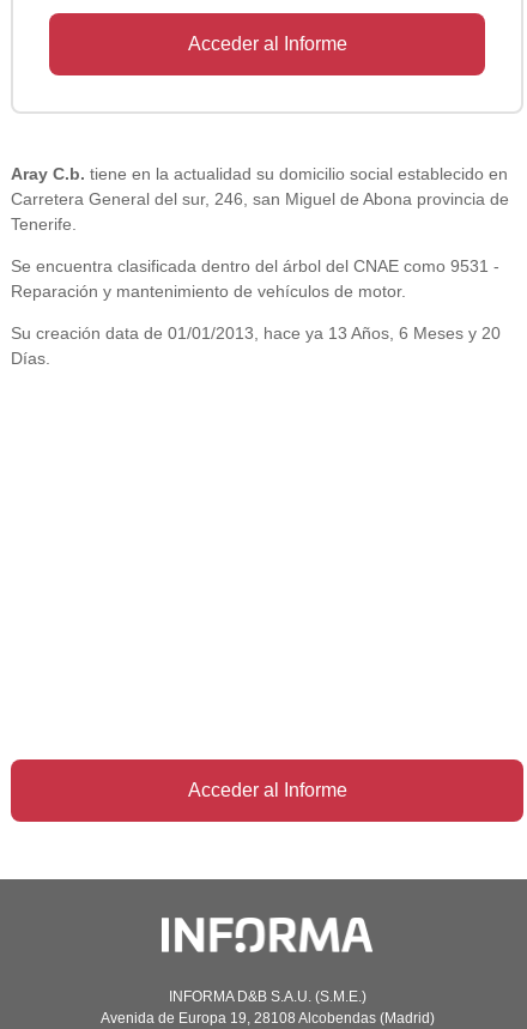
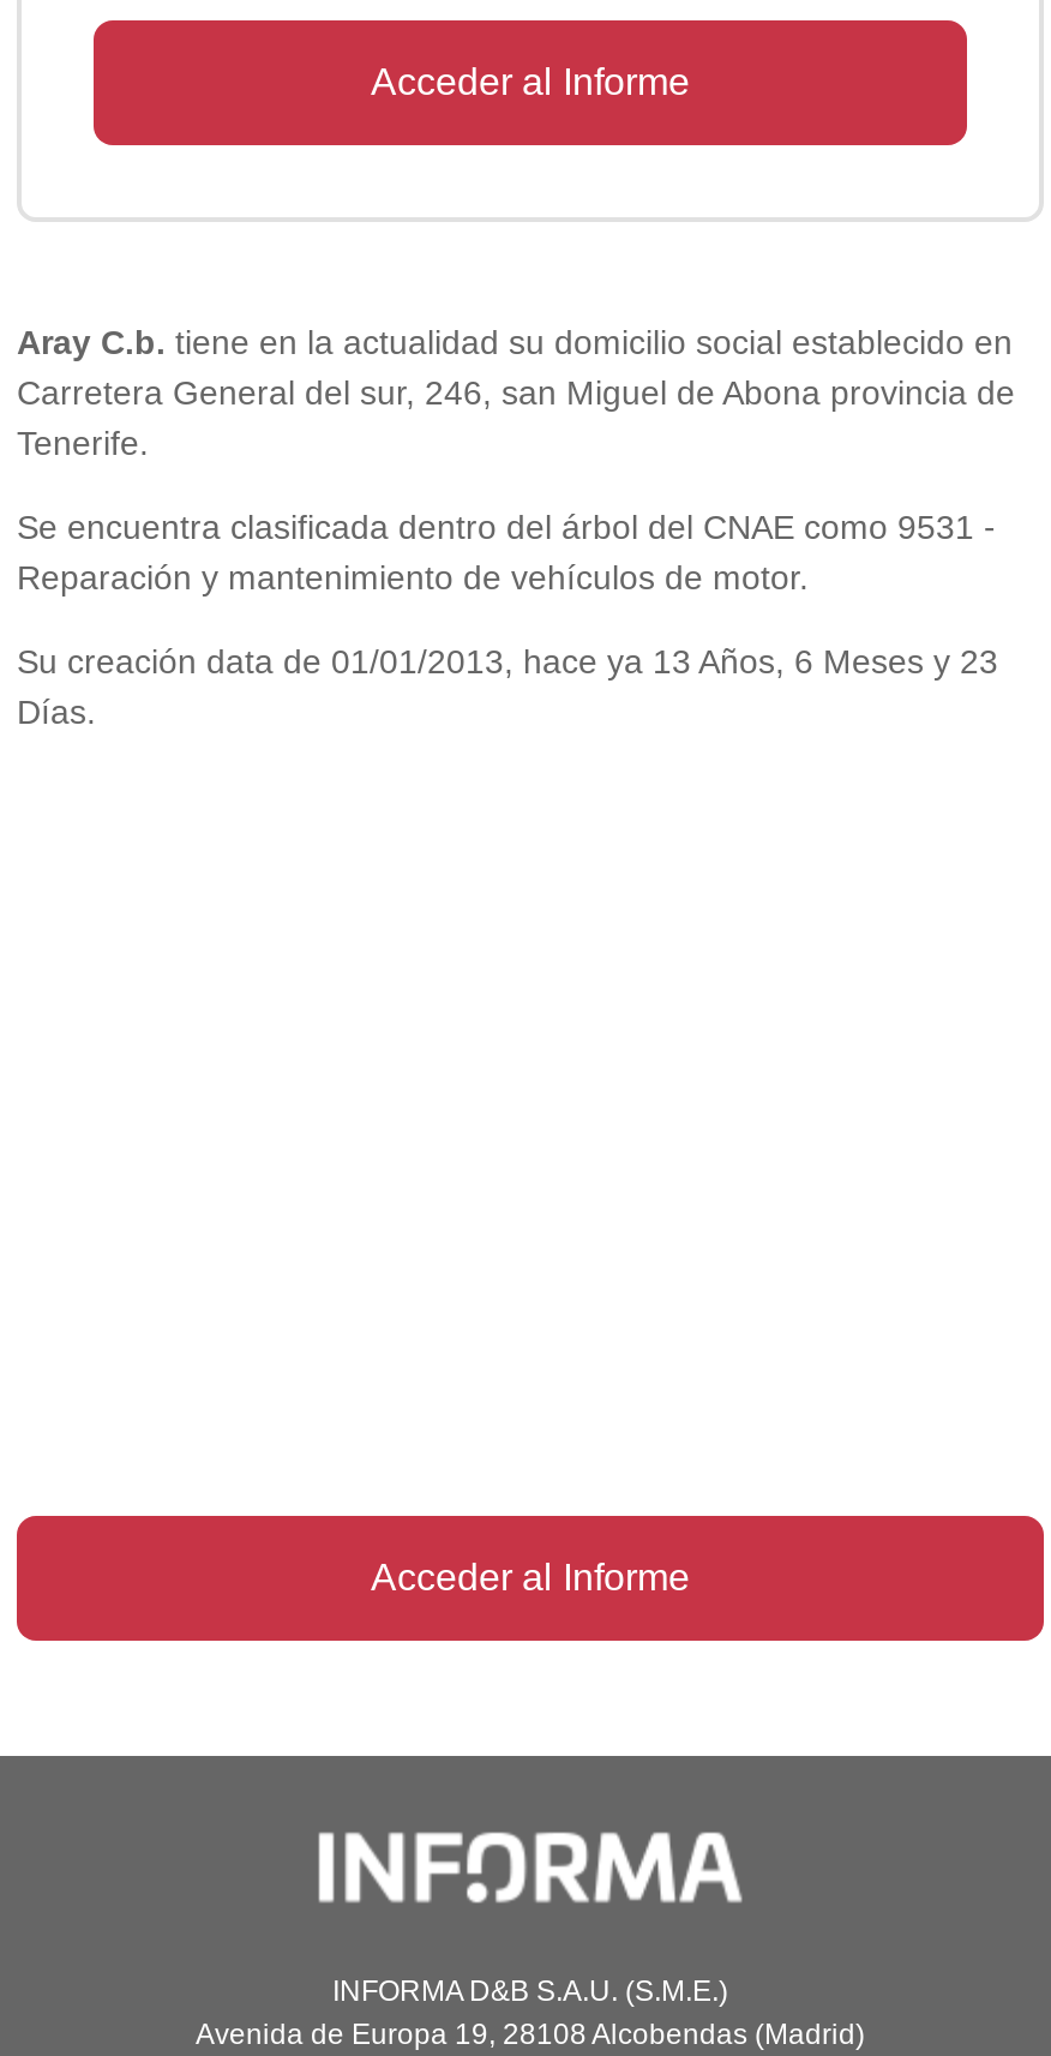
- Su creación data de 01/01/2013, hace ya 13 Años, 6 Meses y 20
+ Su creación data de 01/01/2013, hace ya 13 Años, 6 Meses y 23
